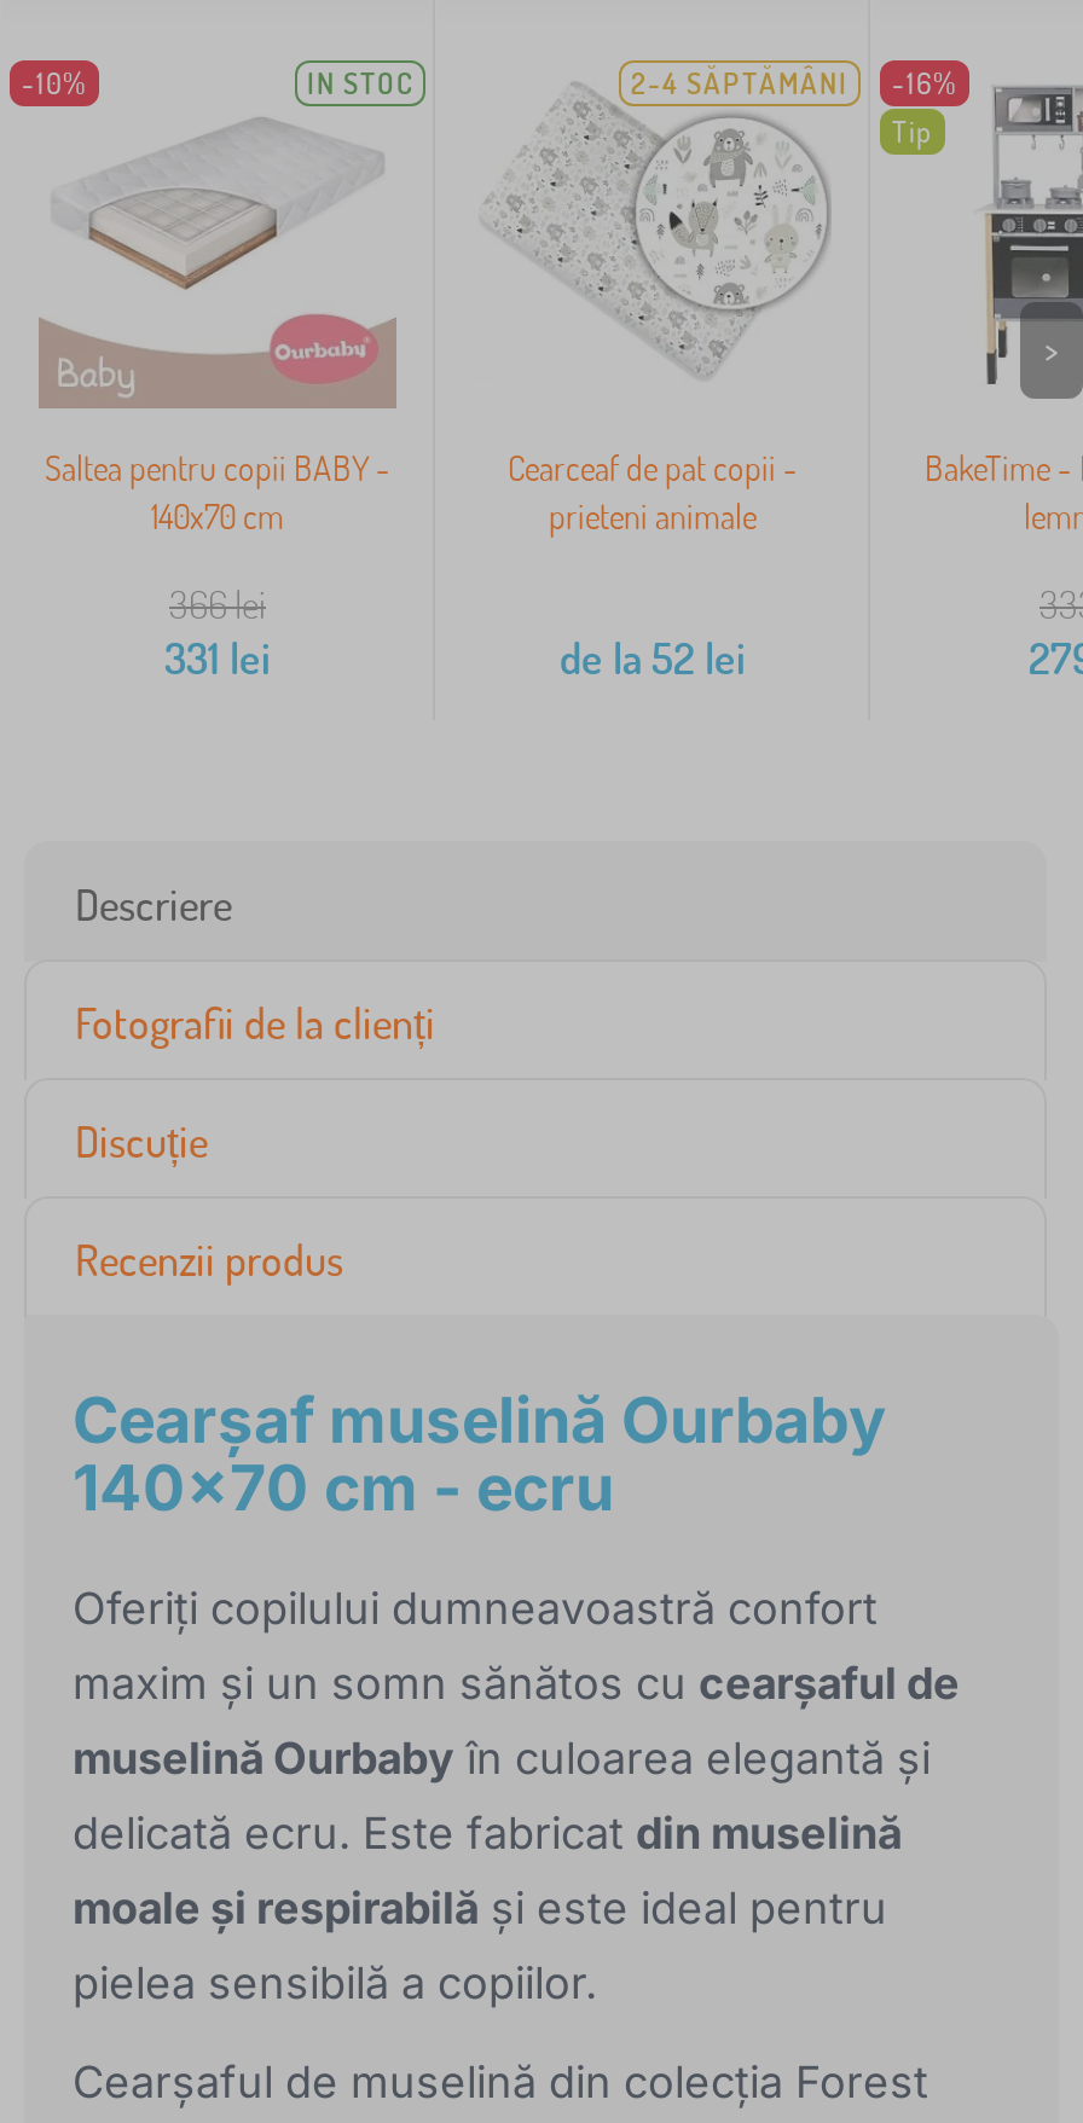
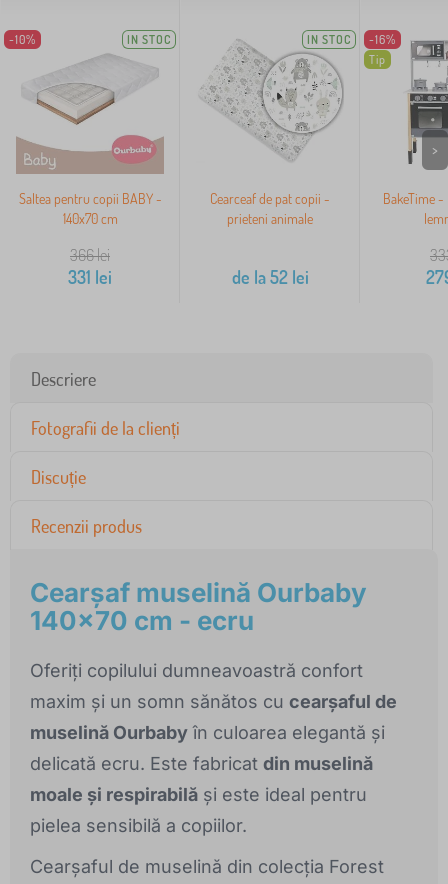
- 2-4 SĂPTĂMÂNI
+ IN STOC
